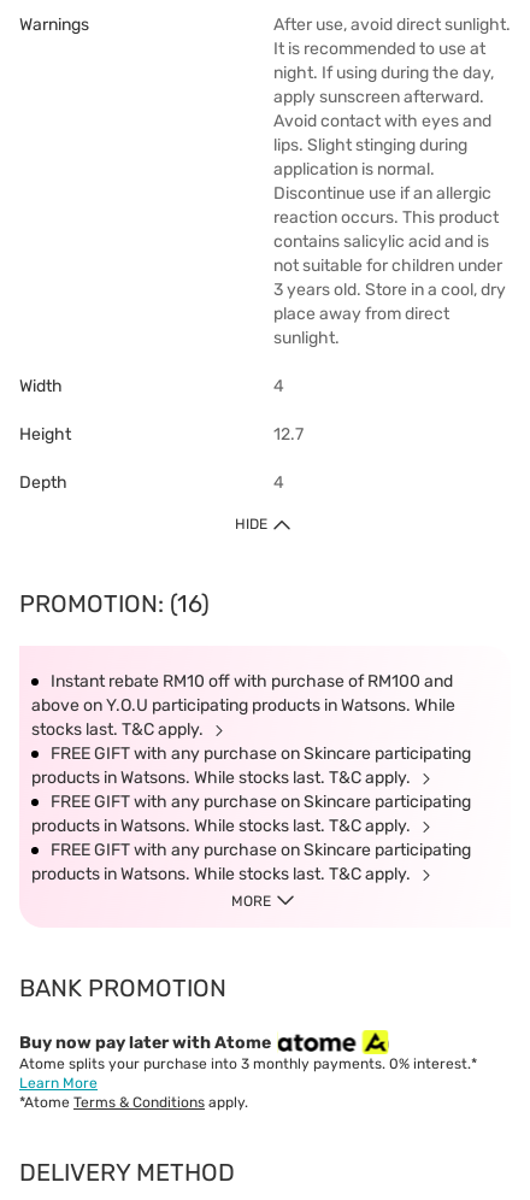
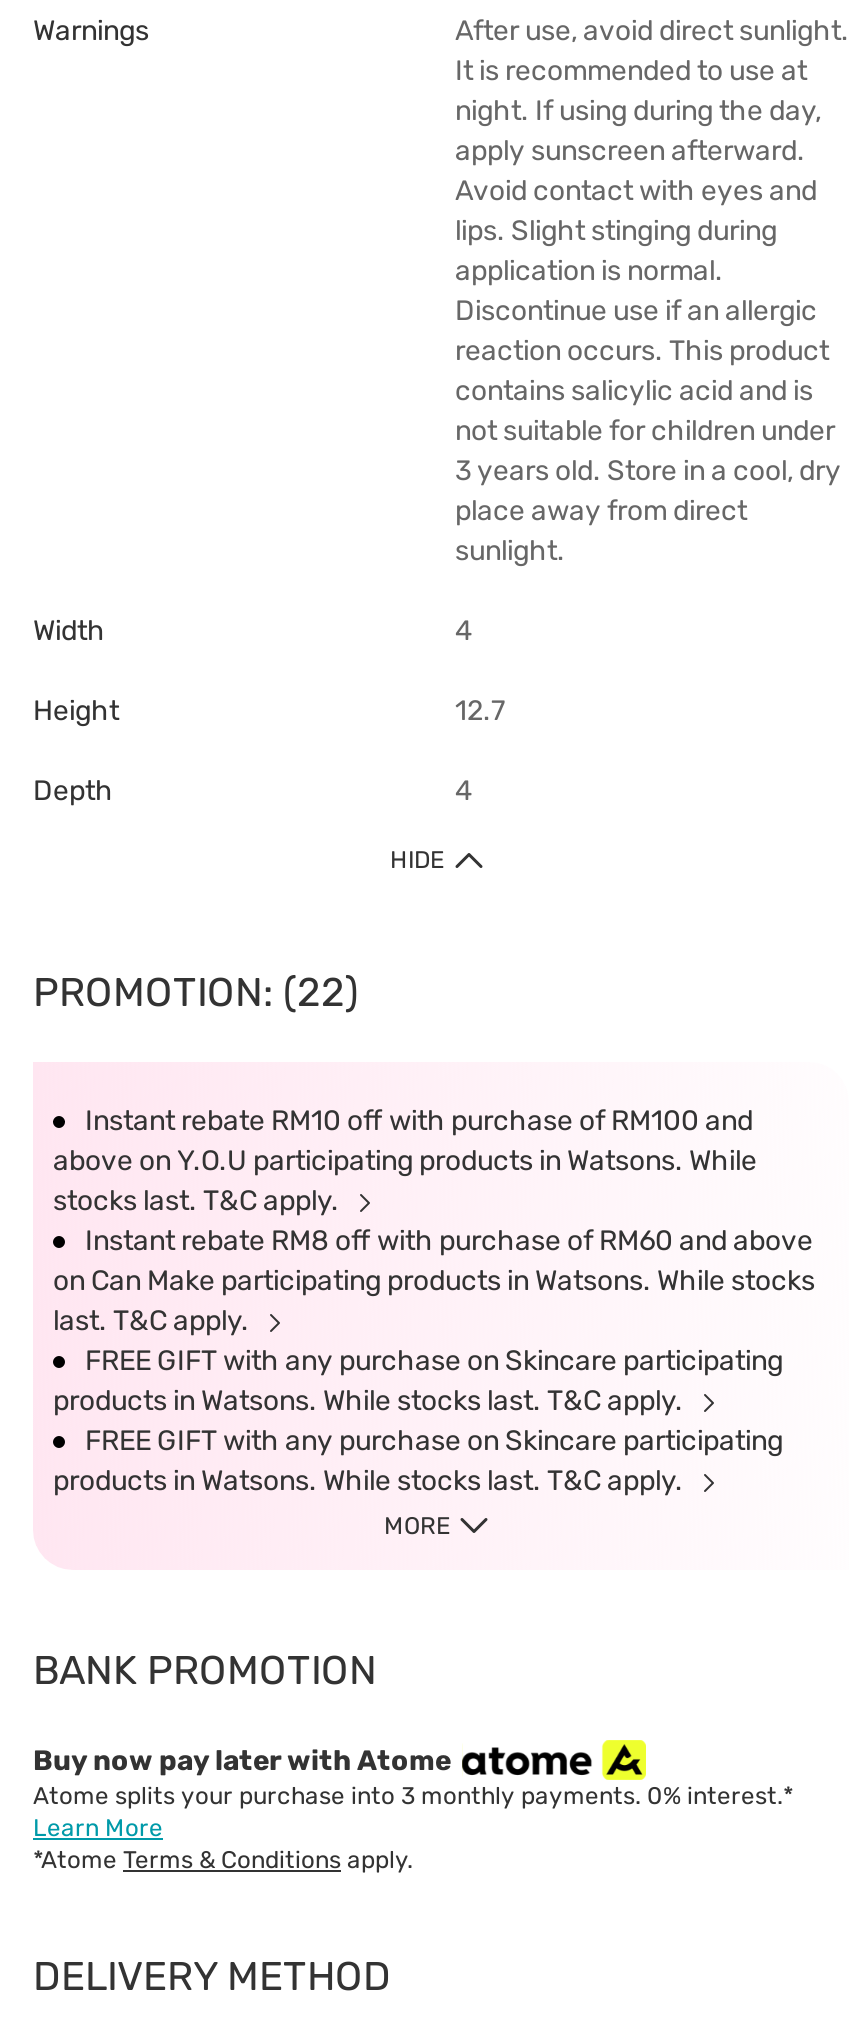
- PROMOTION: (16)
+ PROMOTION: (22)

- FREE GIFT with any purchase on Skincare participating
- products in Watsons. While stocks last. T&C apply.
+ Instant rebate RM8 off with purchase of RM60 and above
+ on Can Make participating products in Watsons. While stocks
+ last. T&C apply.
